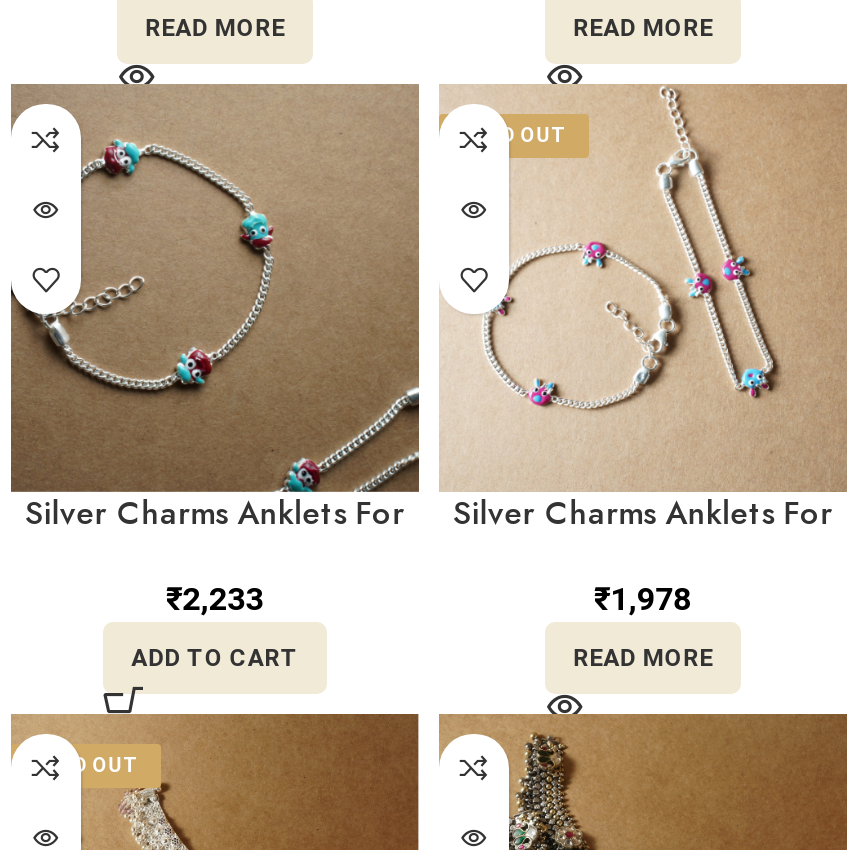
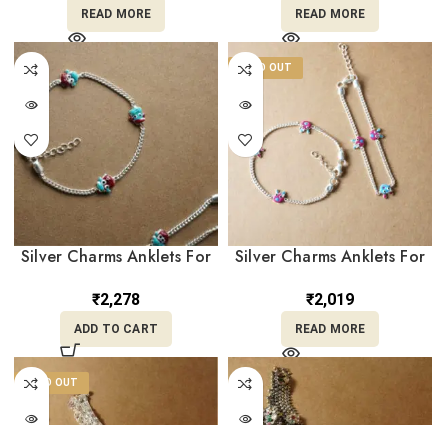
- ₹2,233
+ ₹2,278

- ₹1,978
+ ₹2,019
